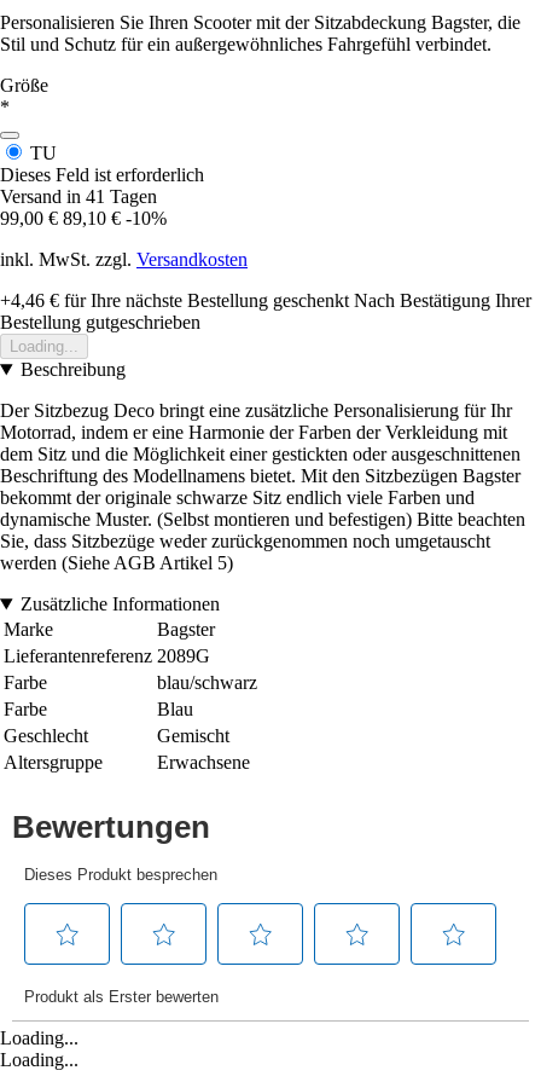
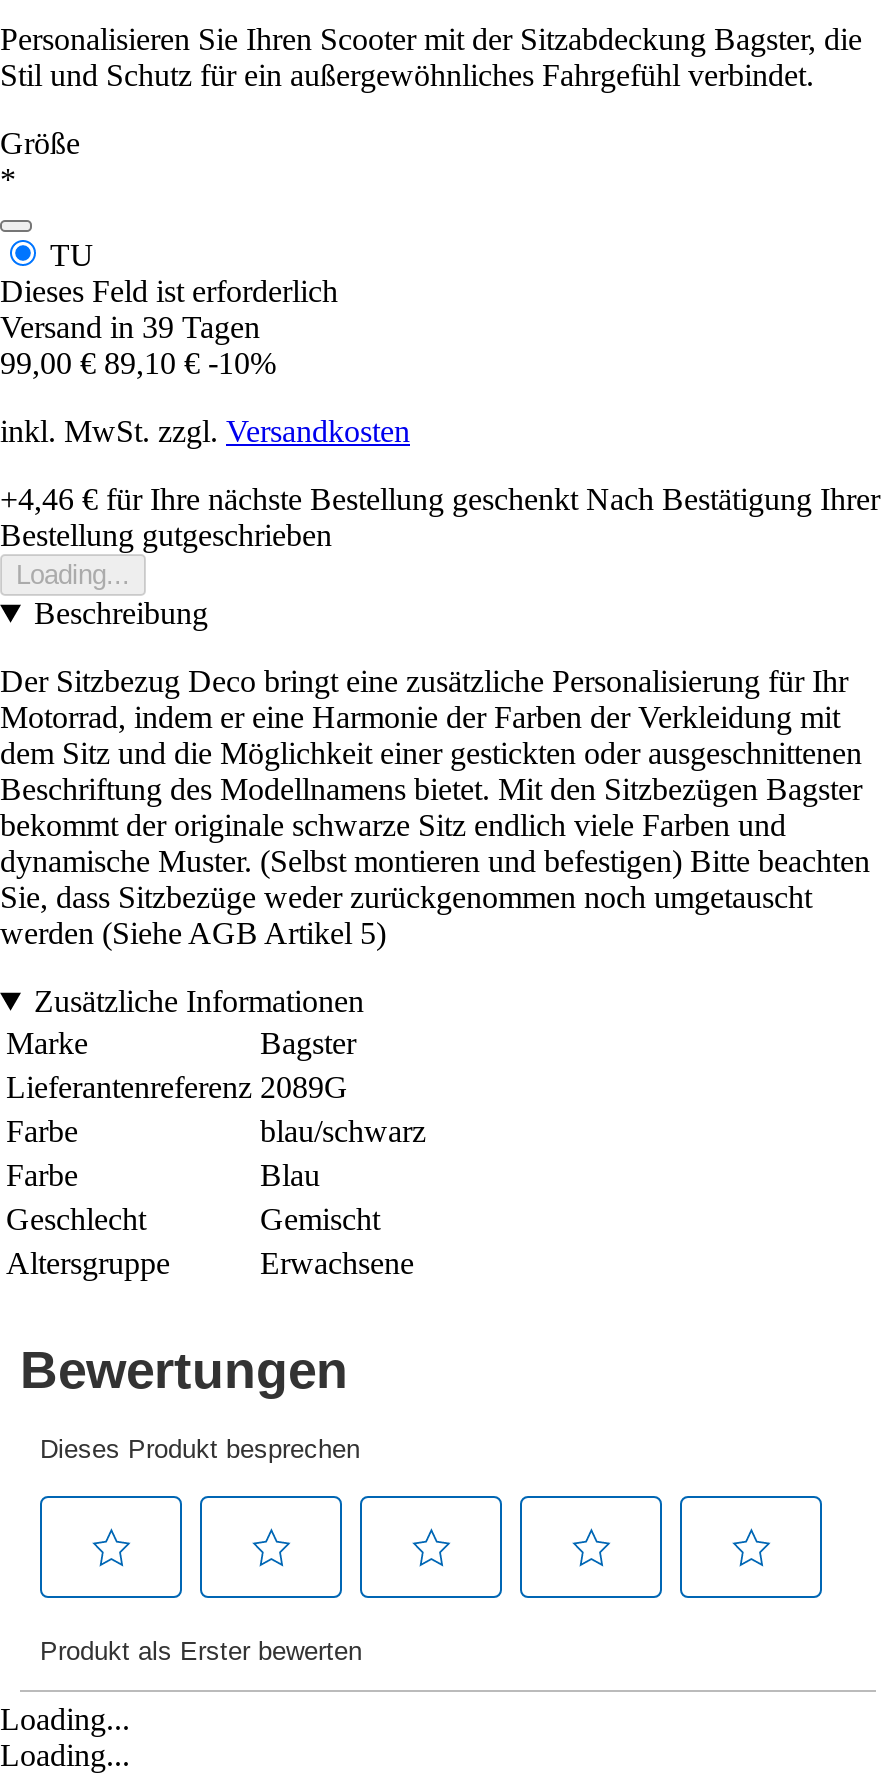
- Versand in 41 Tagen
+ Versand in 39 Tagen
